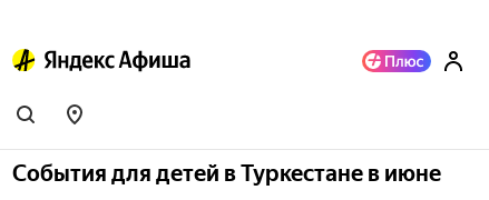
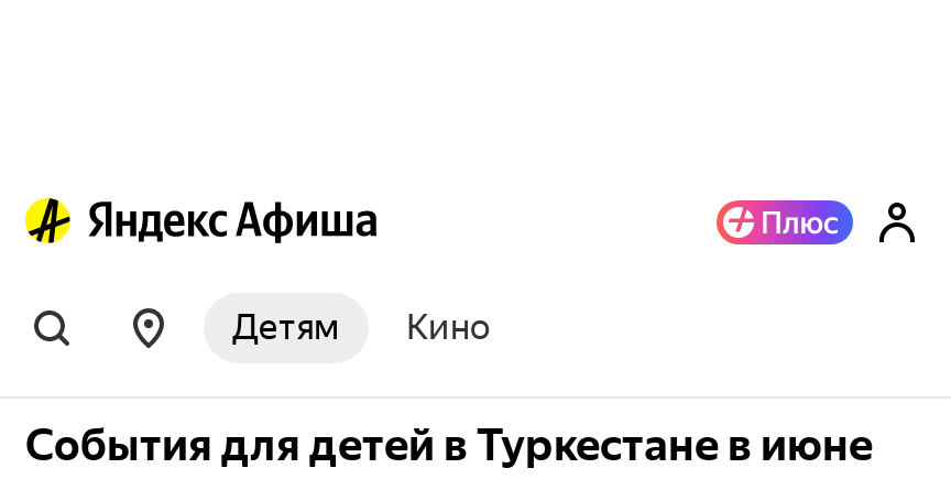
+ Детям
+ Кино
